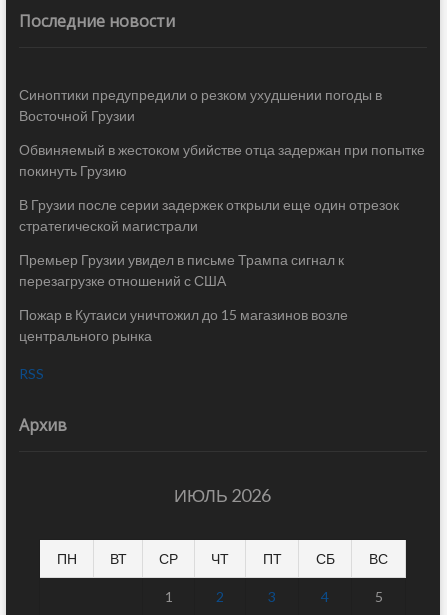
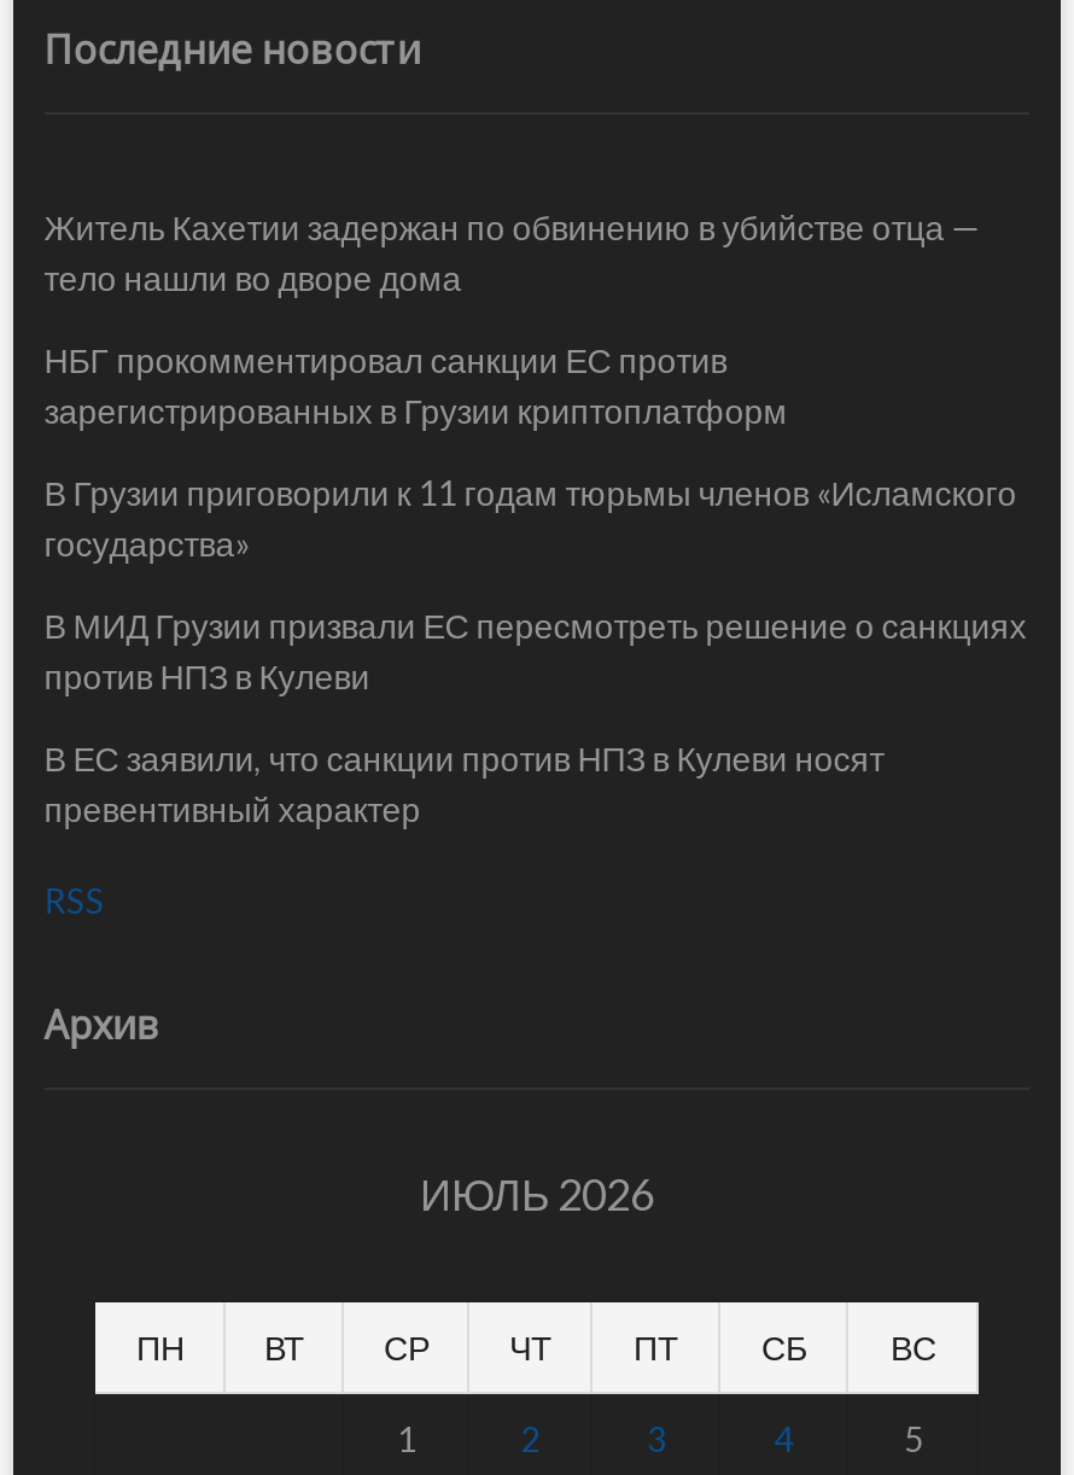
- Синоптики предупредили о резком ухудшении погоды в
- Восточной Грузии
+ Житель Кахетии задержан по обвинению в убийстве отца —
+ тело нашли во дворе дома

- Обвиняемый в жестоком убийстве отца задержан при попытке
- покинуть Грузию
+ НБГ прокомментировал санкции ЕС против
+ зарегистрированных в Грузии криптоплатформ

- В Грузии после серии задержек открыли еще один отрезок
- стратегической магистрали
+ В Грузии приговорили к 11 годам тюрьмы членов «Исламского
+ государства»

- Премьер Грузии увидел в письме Трампа сигнал к
- перезагрузке отношений с США
+ В МИД Грузии призвали ЕС пересмотреть решение о санкциях
+ против НПЗ в Кулеви

- Пожар в Кутаиси уничтожил до 15 магазинов возле
- центрального рынка
+ В ЕС заявили, что санкции против НПЗ в Кулеви носят
+ превентивный характер
